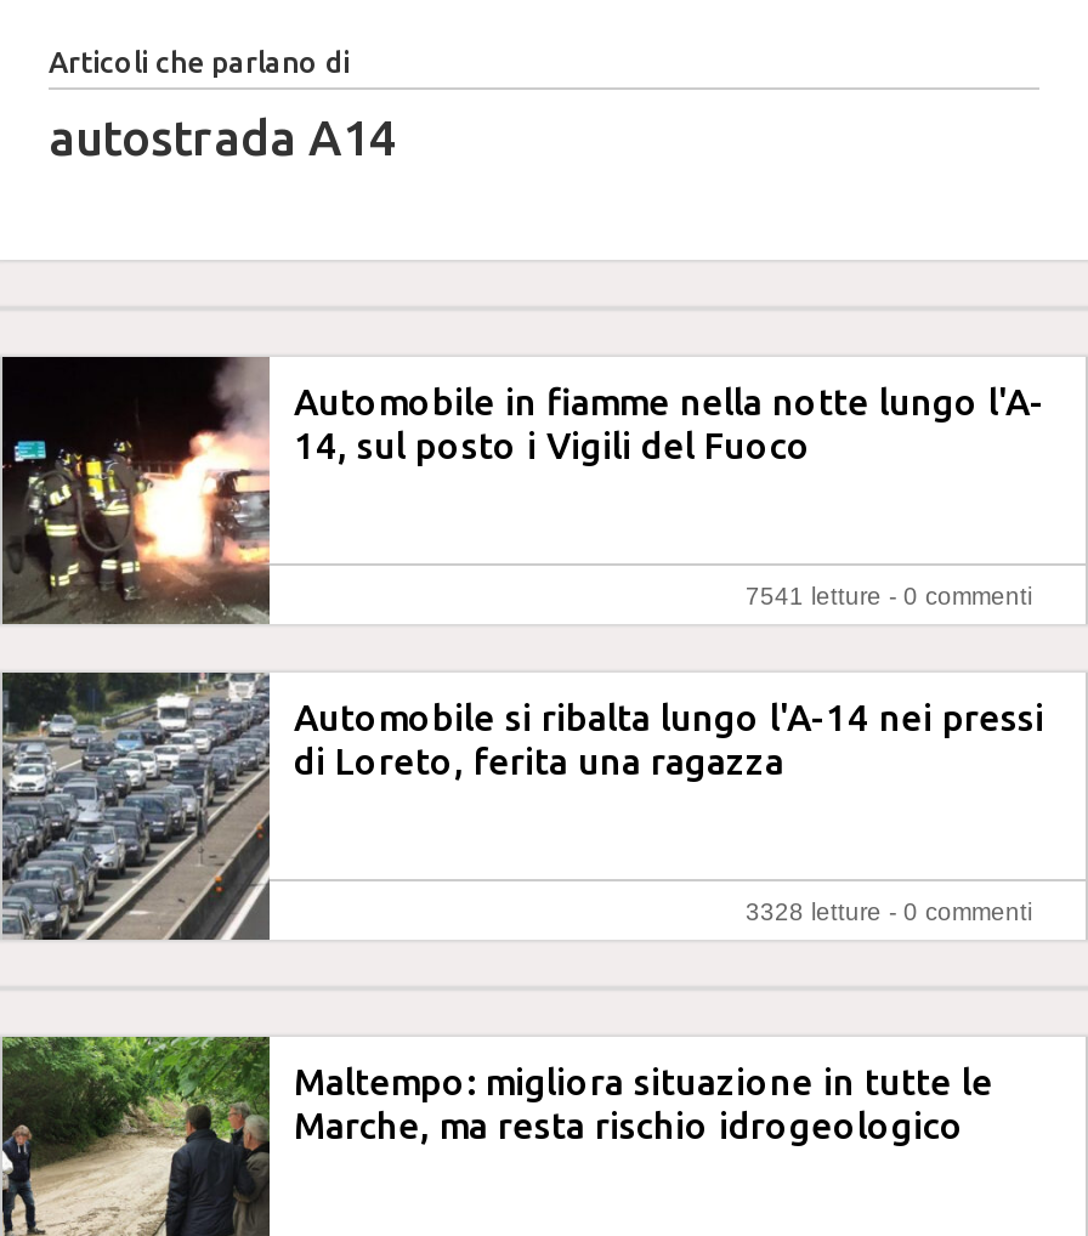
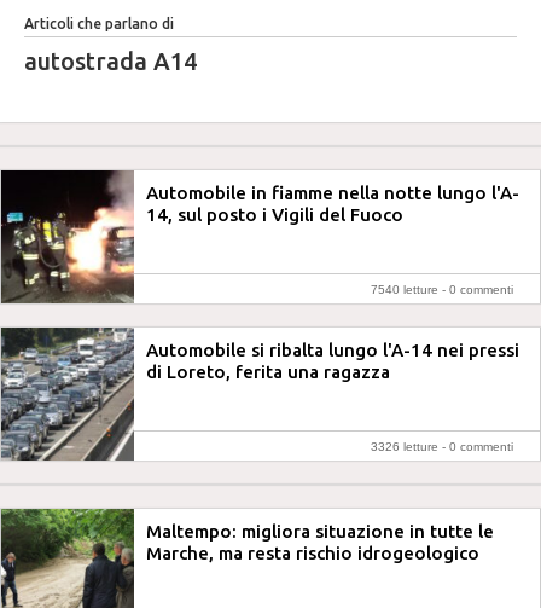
- 7541 letture - 0 commenti
+ 7540 letture - 0 commenti

- 3328 letture - 0 commenti
+ 3326 letture - 0 commenti
